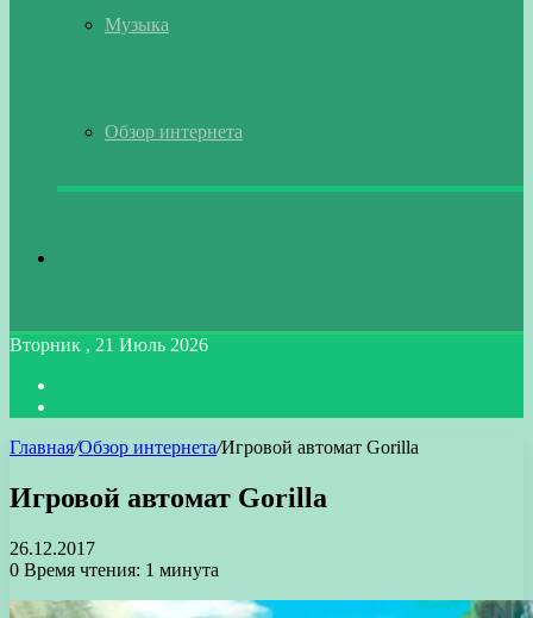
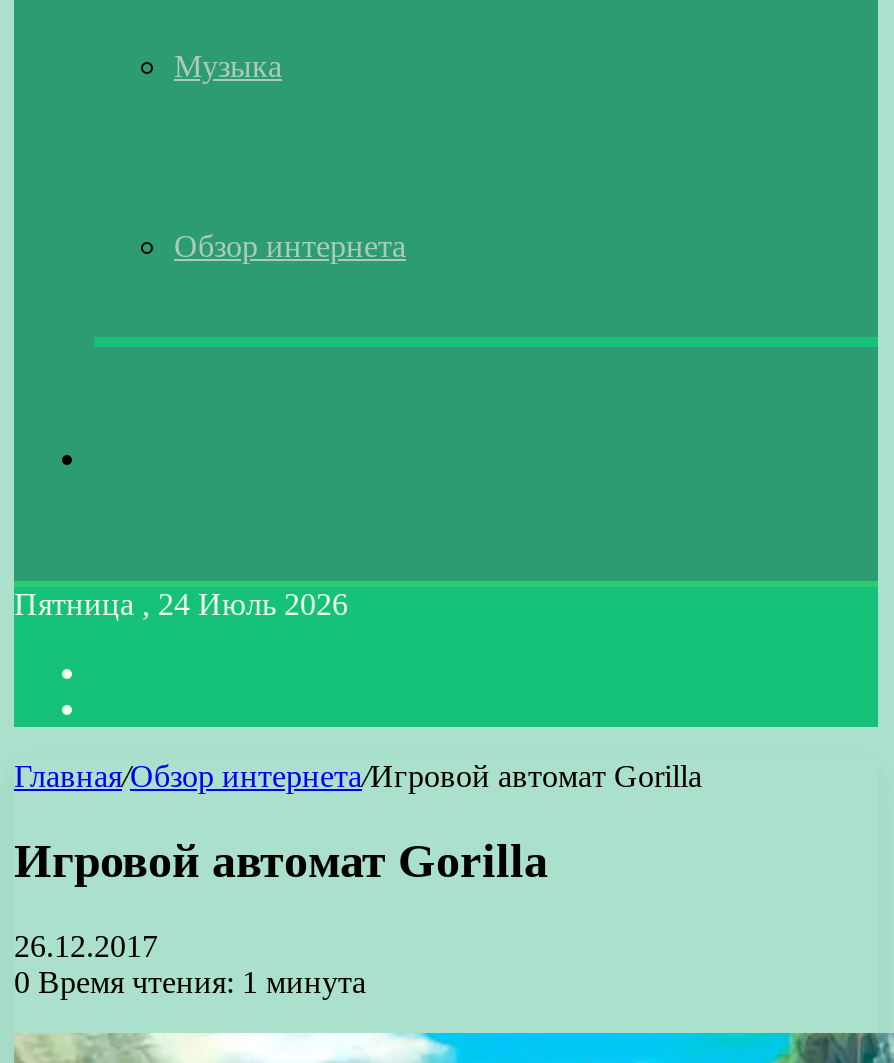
- Вторник , 21 Июль 2026
+ Пятница , 24 Июль 2026
